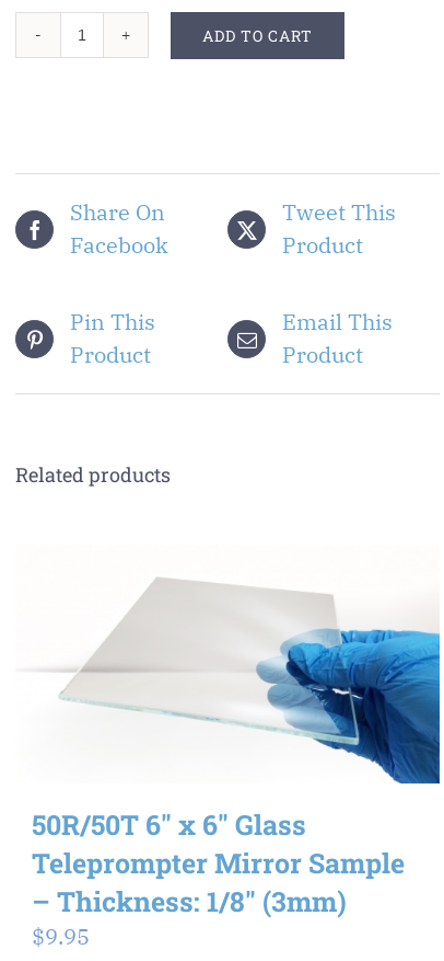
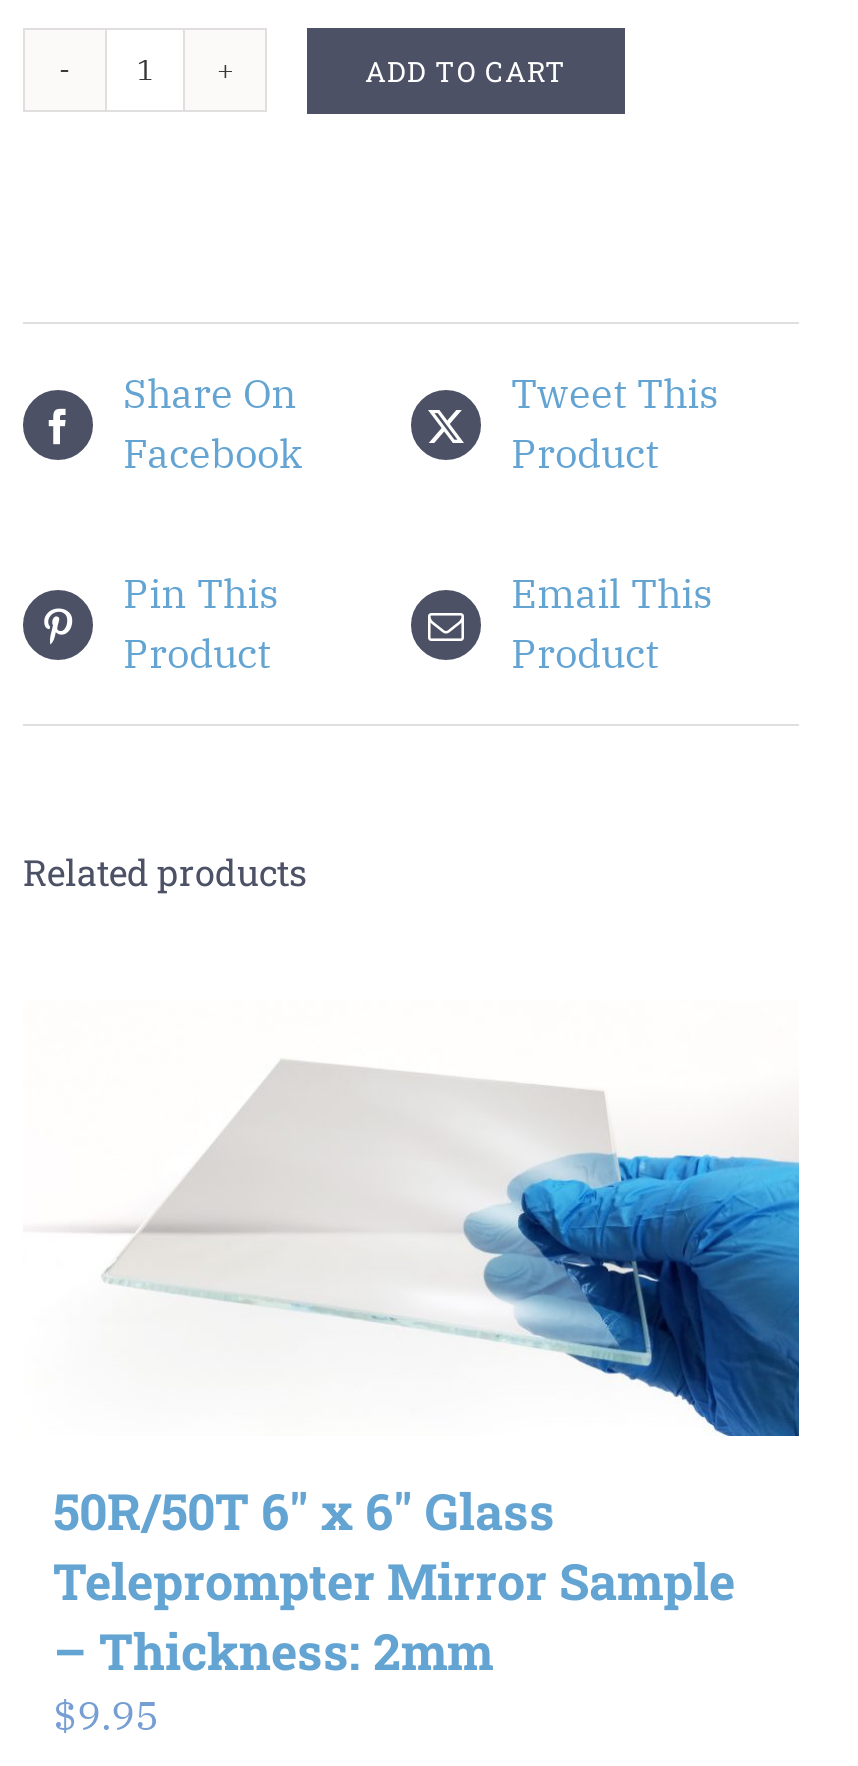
- – Thickness: 1/8" (3mm)
+ – Thickness: 2mm
